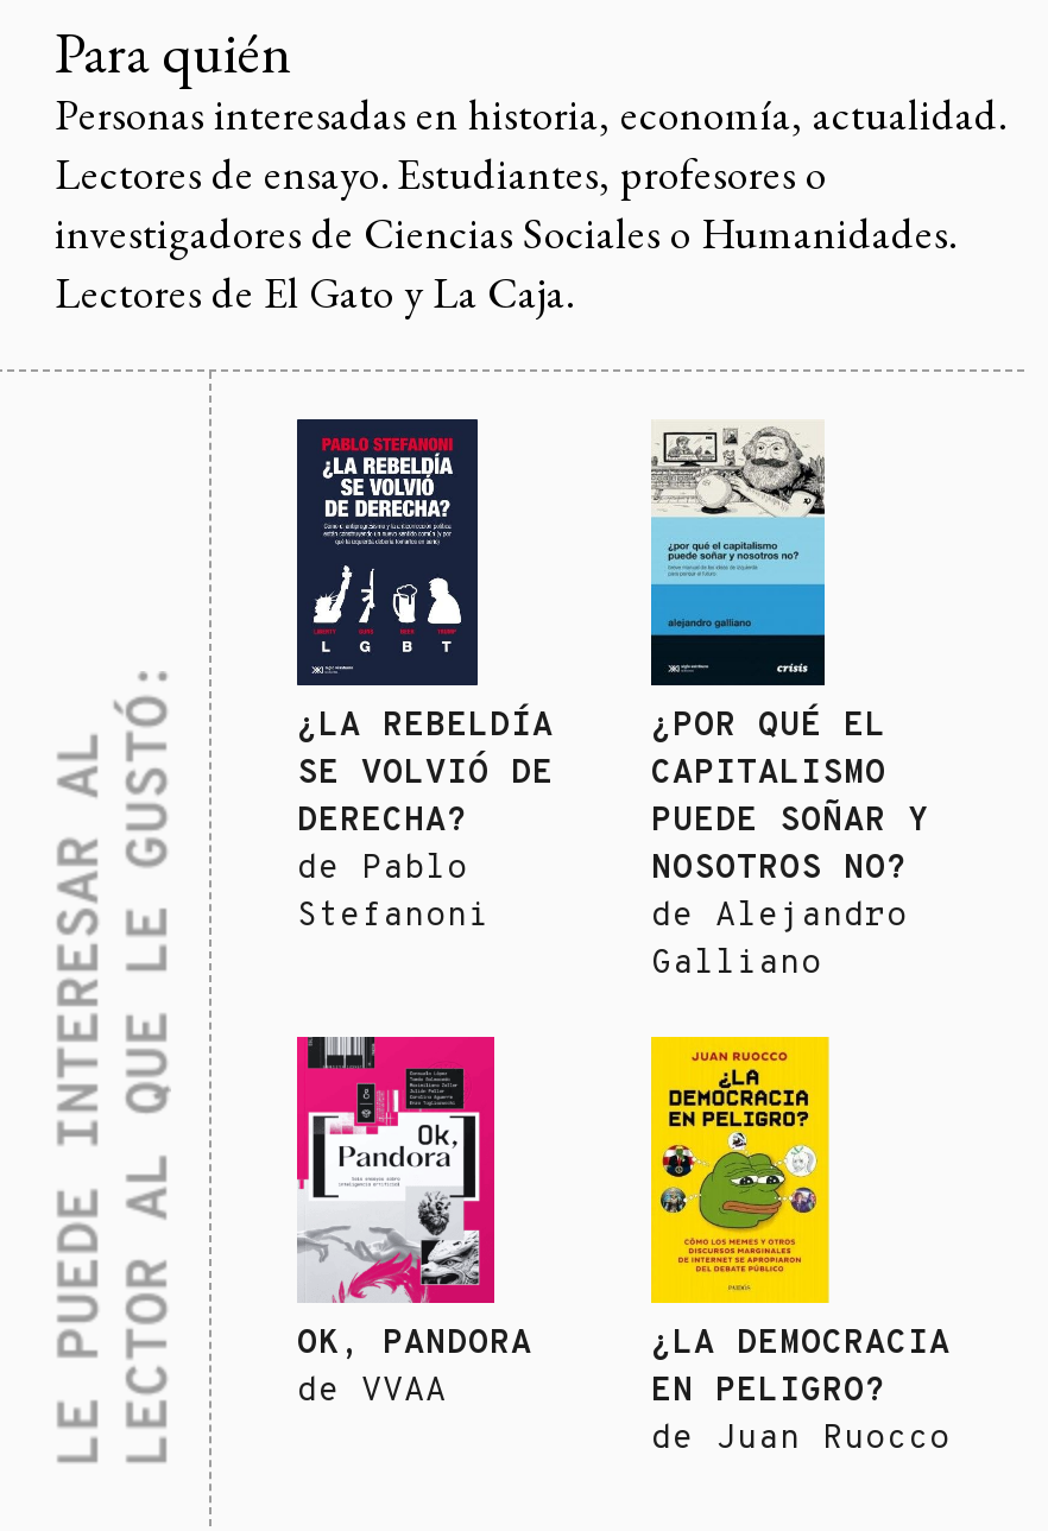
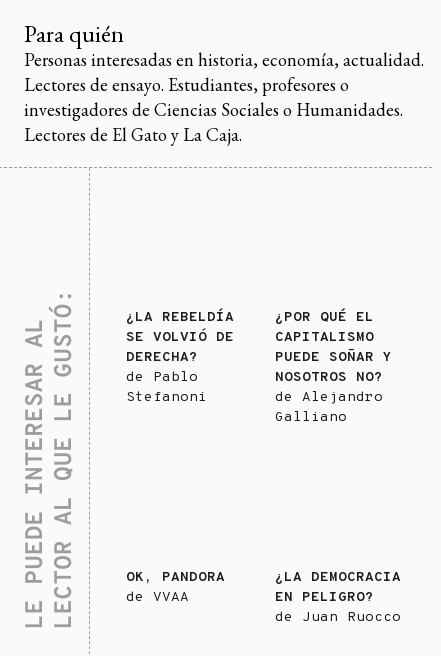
- [image]

- [image]

- [image]

- [image]
